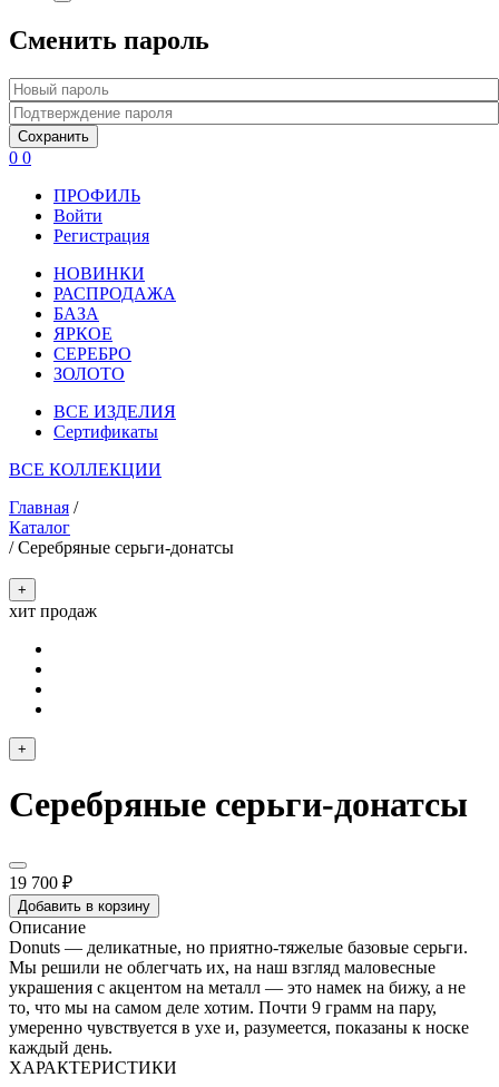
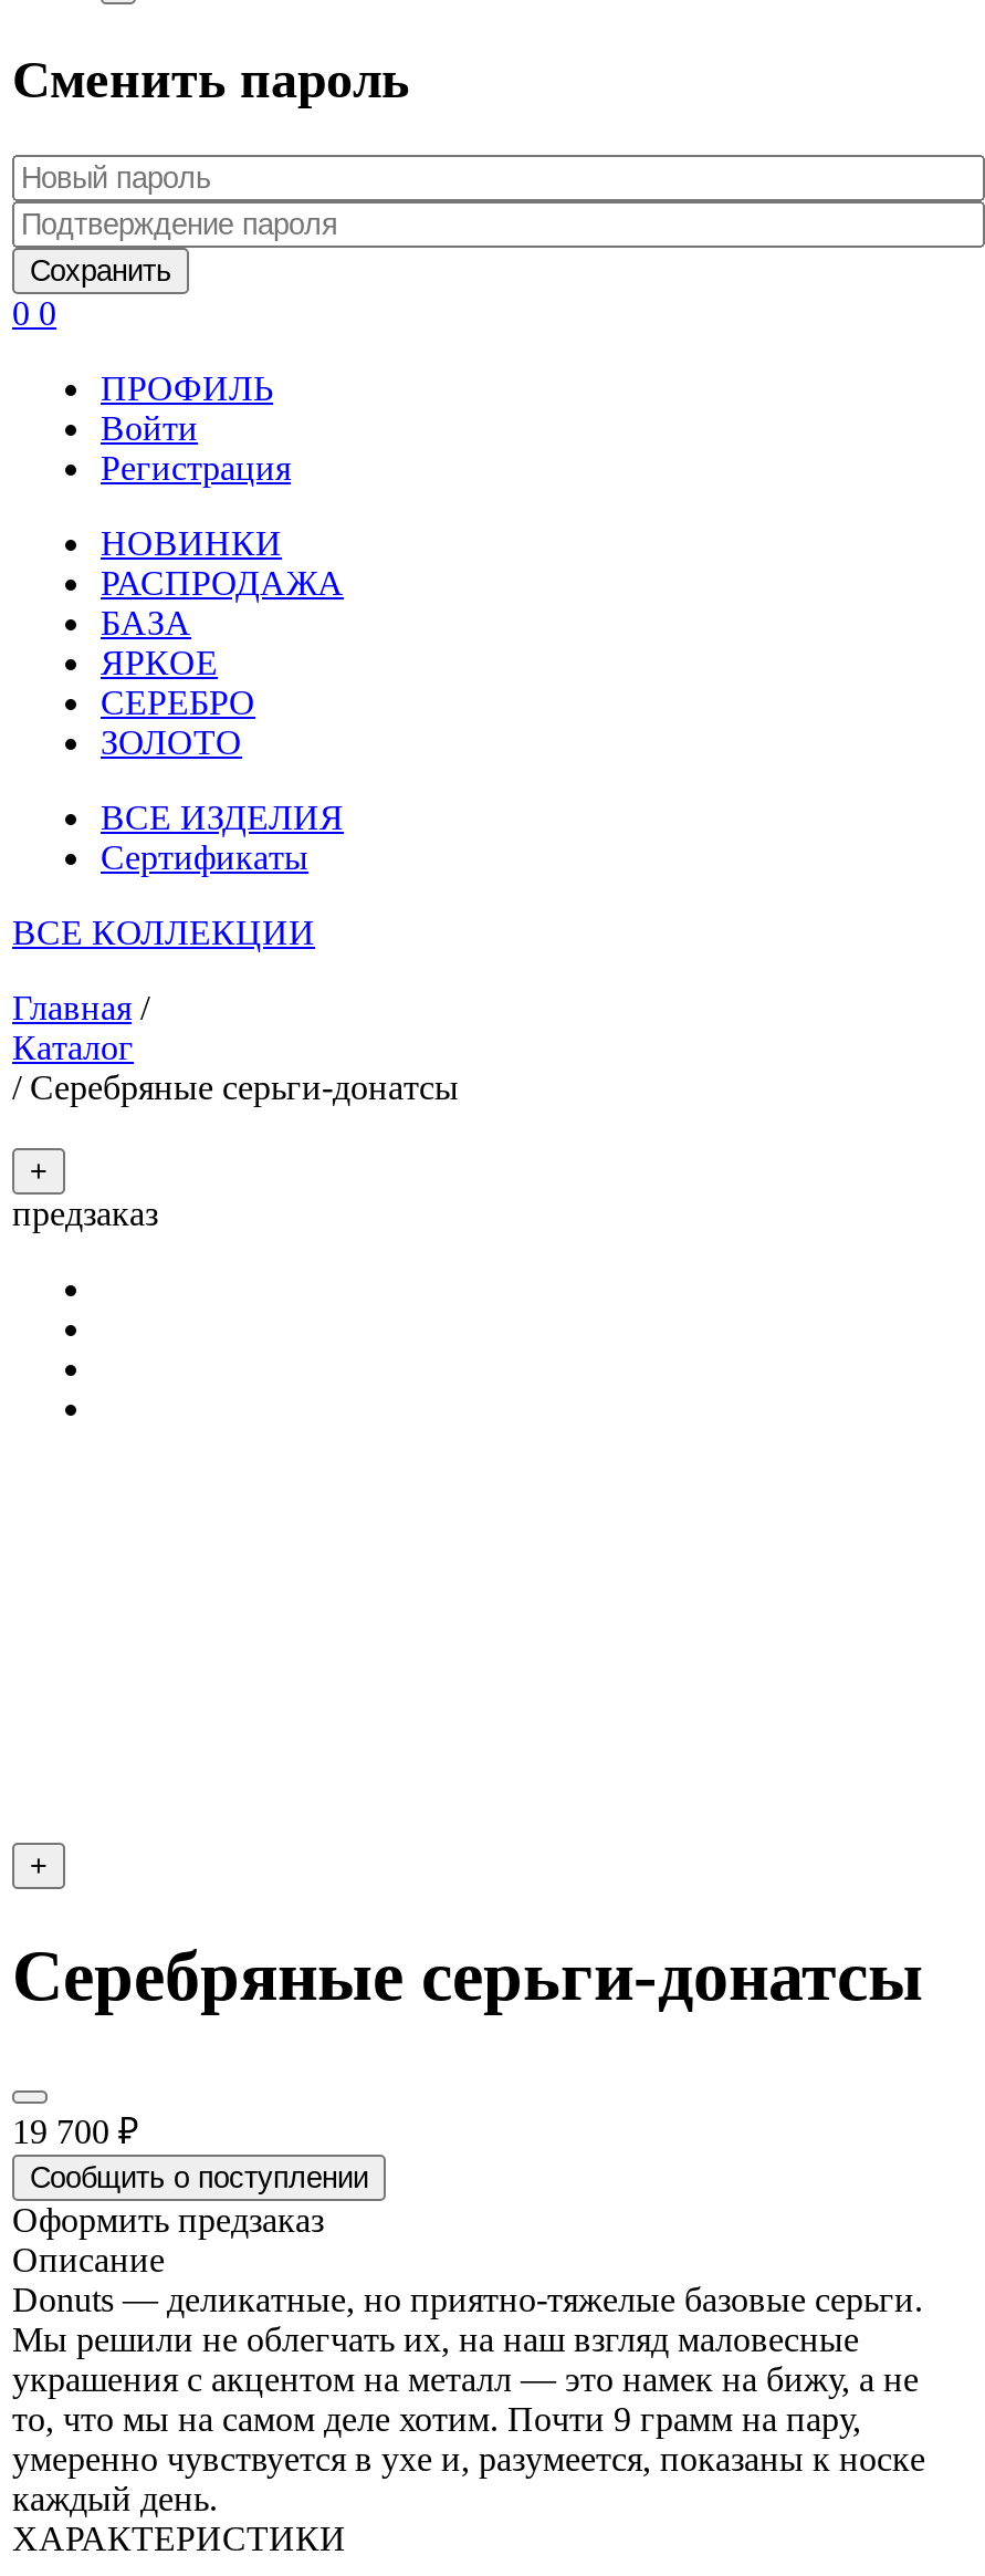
- хит продаж
+ предзаказ

- Добавить в корзину
+ Сообщить о поступлении
+ Оформить предзаказ
